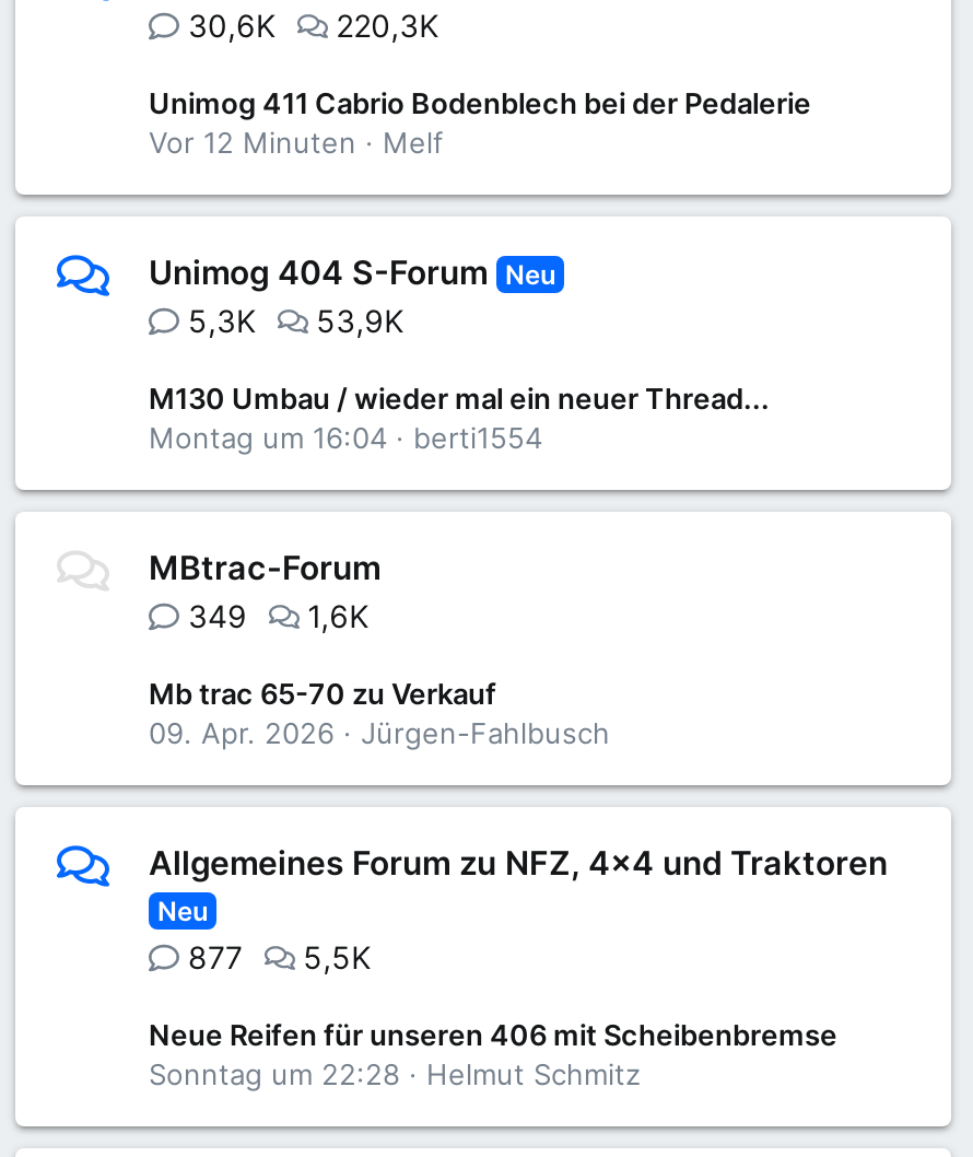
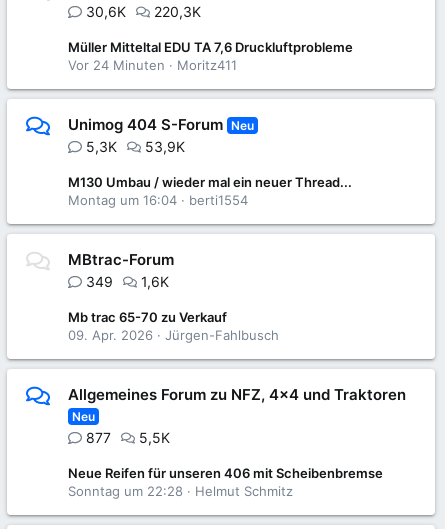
- Unimog 411 Cabrio Bodenblech bei der Pedalerie
- Vor 12 Minuten
- Melf
+ Müller Mitteltal EDU TA 7,6 Druckluftprobleme
+ Vor 24 Minuten
+ Moritz411
